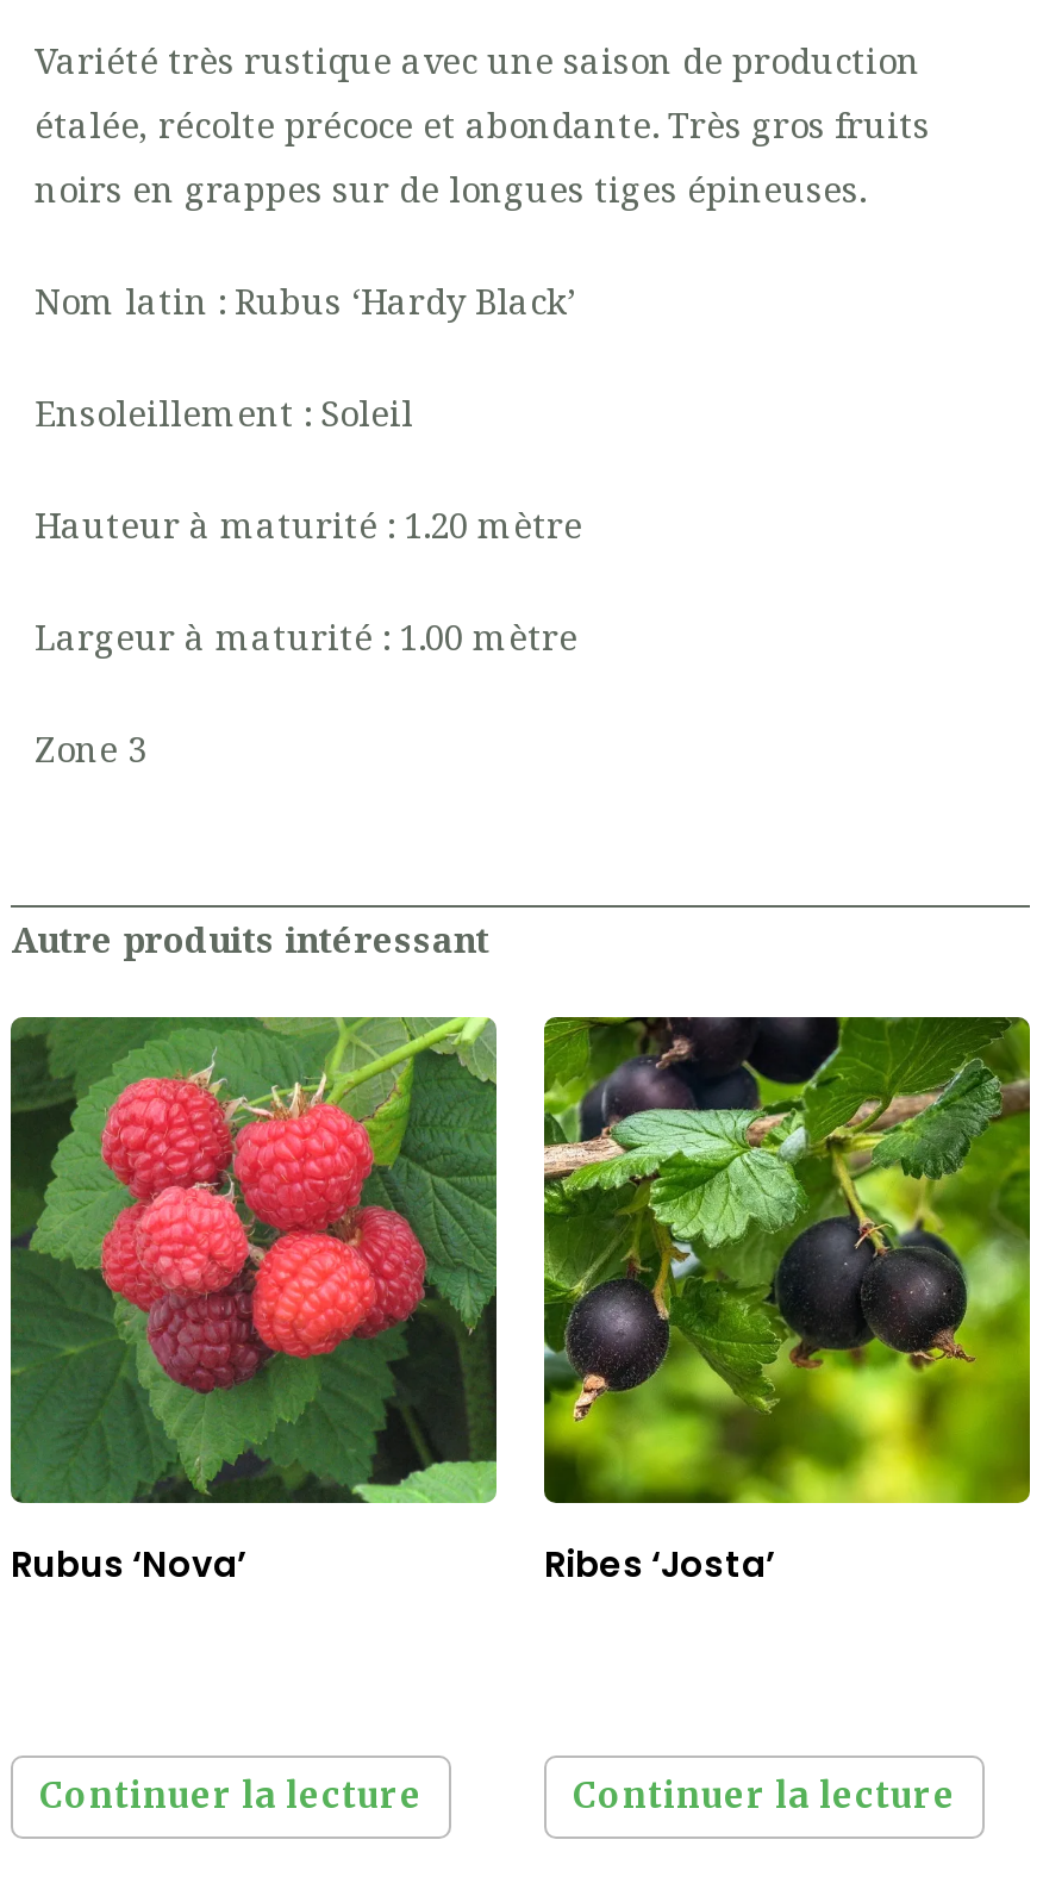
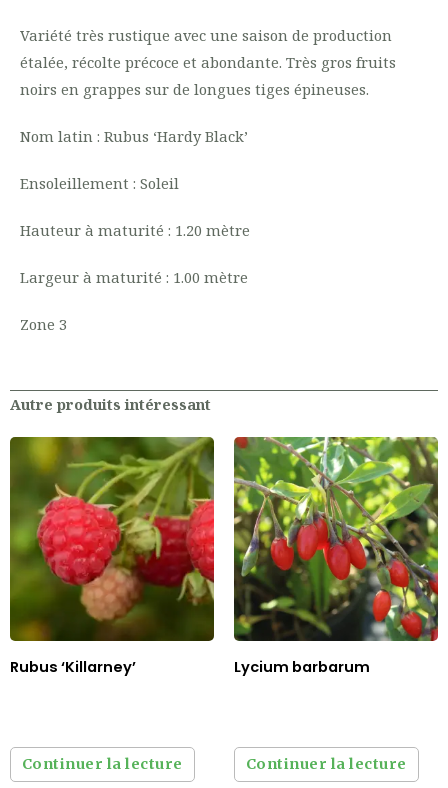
- [image]
- Rubus ‘Nova’
+ [image]
+ Rubus ‘Killarney’

- [image]
- Ribes ‘Josta’
+ [image]
+ Lycium barbarum
